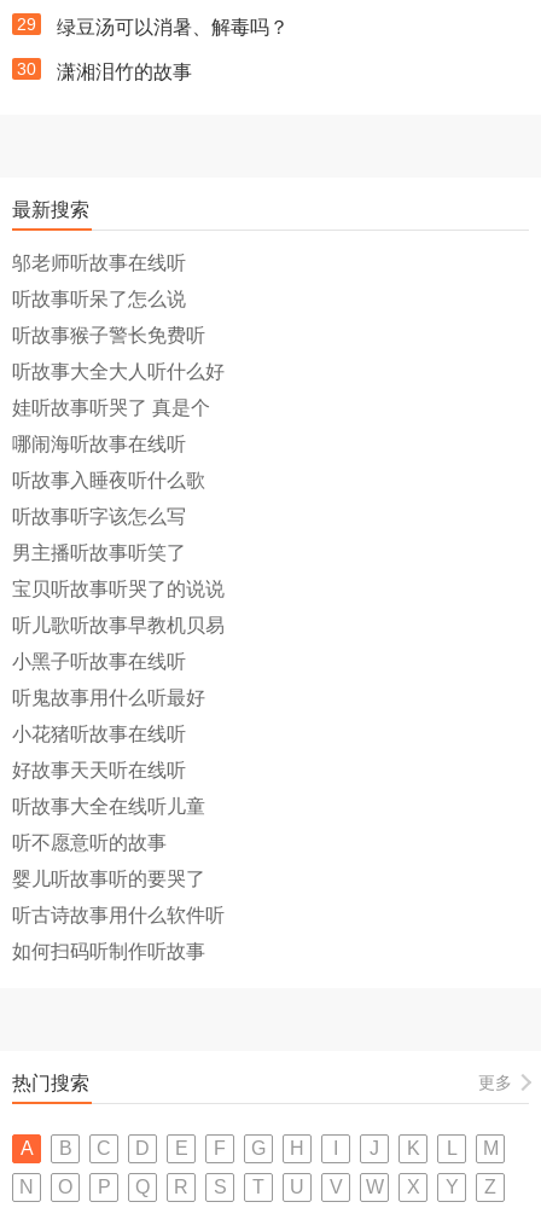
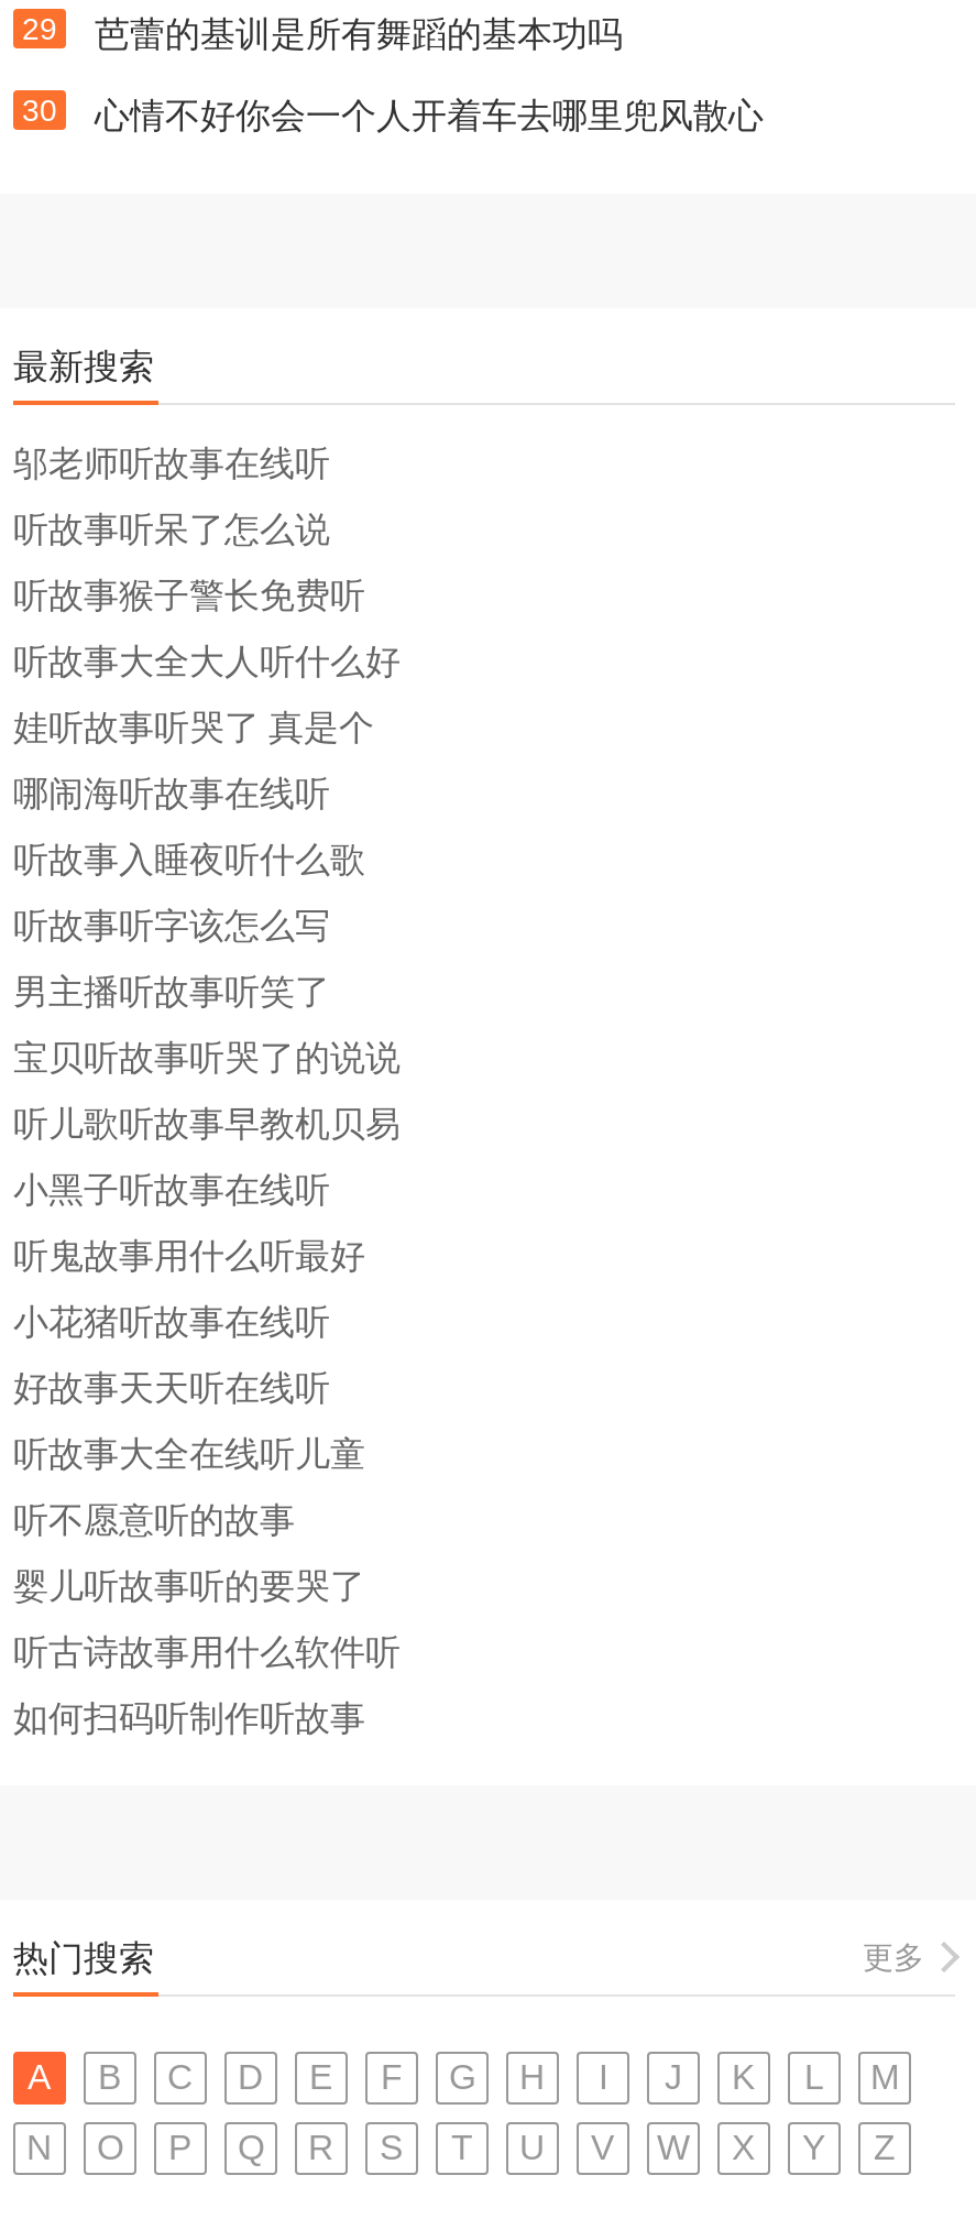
- 绿豆汤可以消暑、解毒吗？
+ 芭蕾的基训是所有舞蹈的基本功吗

- 潇湘泪竹的故事
+ 心情不好你会一个人开着车去哪里兜风散心
